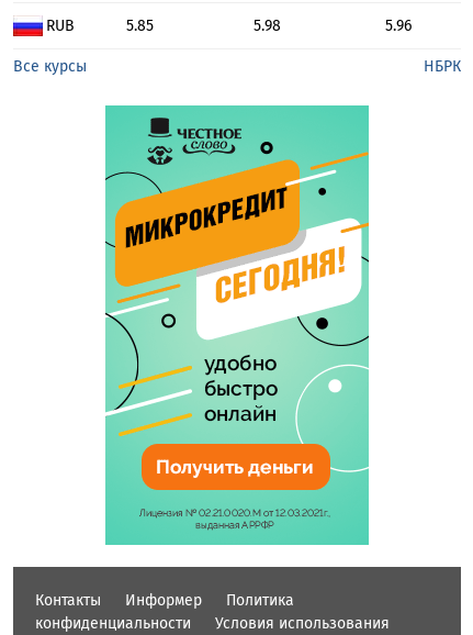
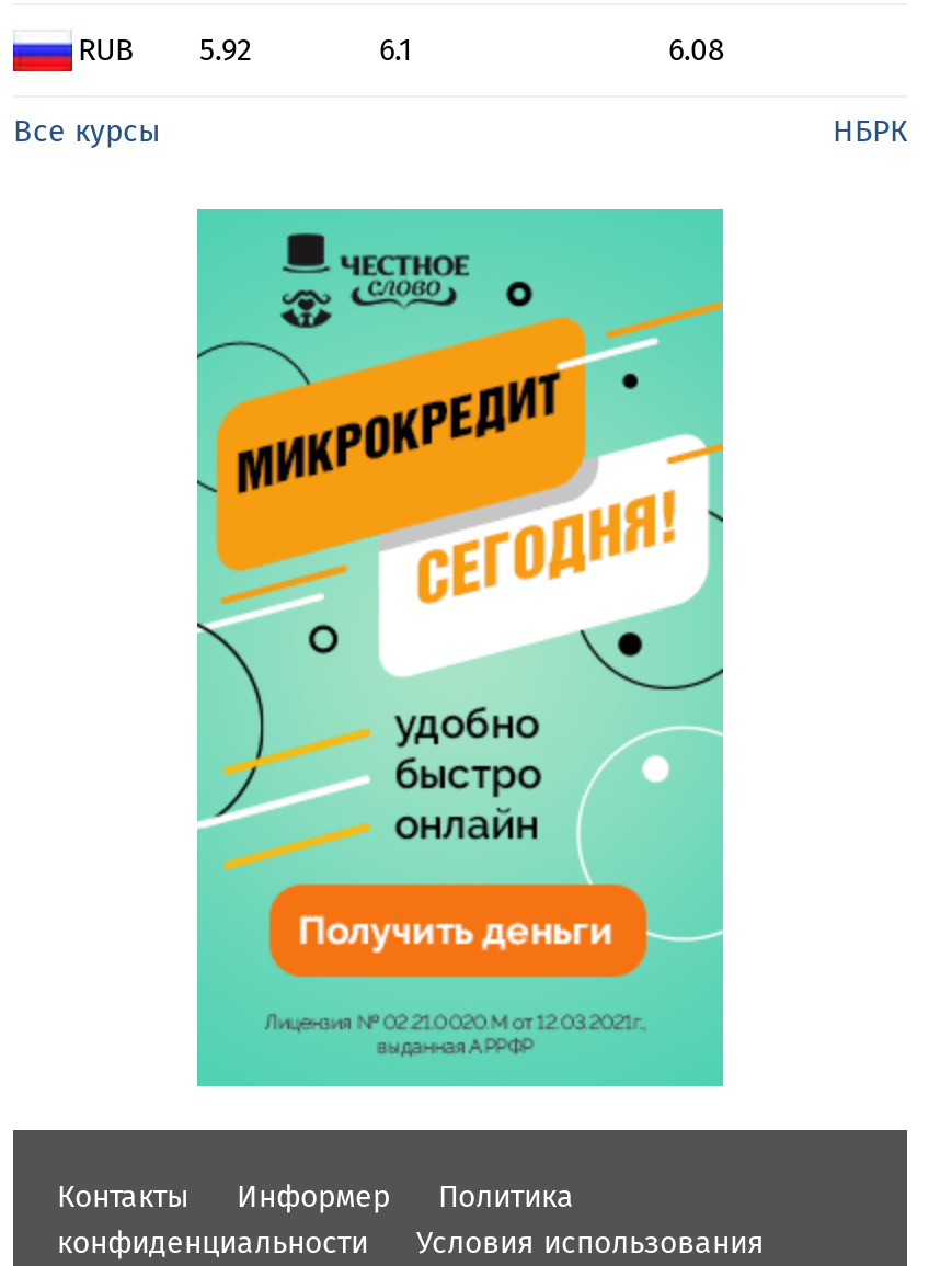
- 5.85
+ 5.92

- 5.98
+ 6.1

- 5.96
+ 6.08
